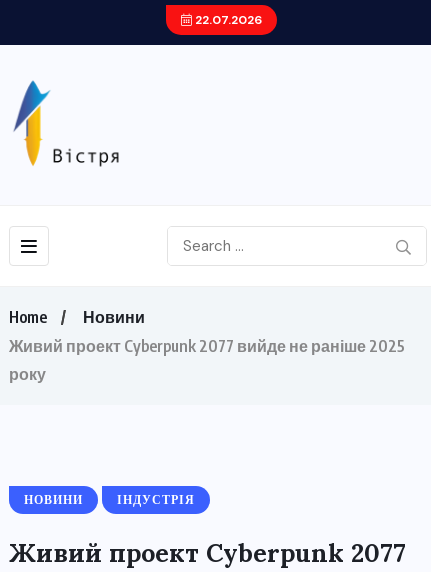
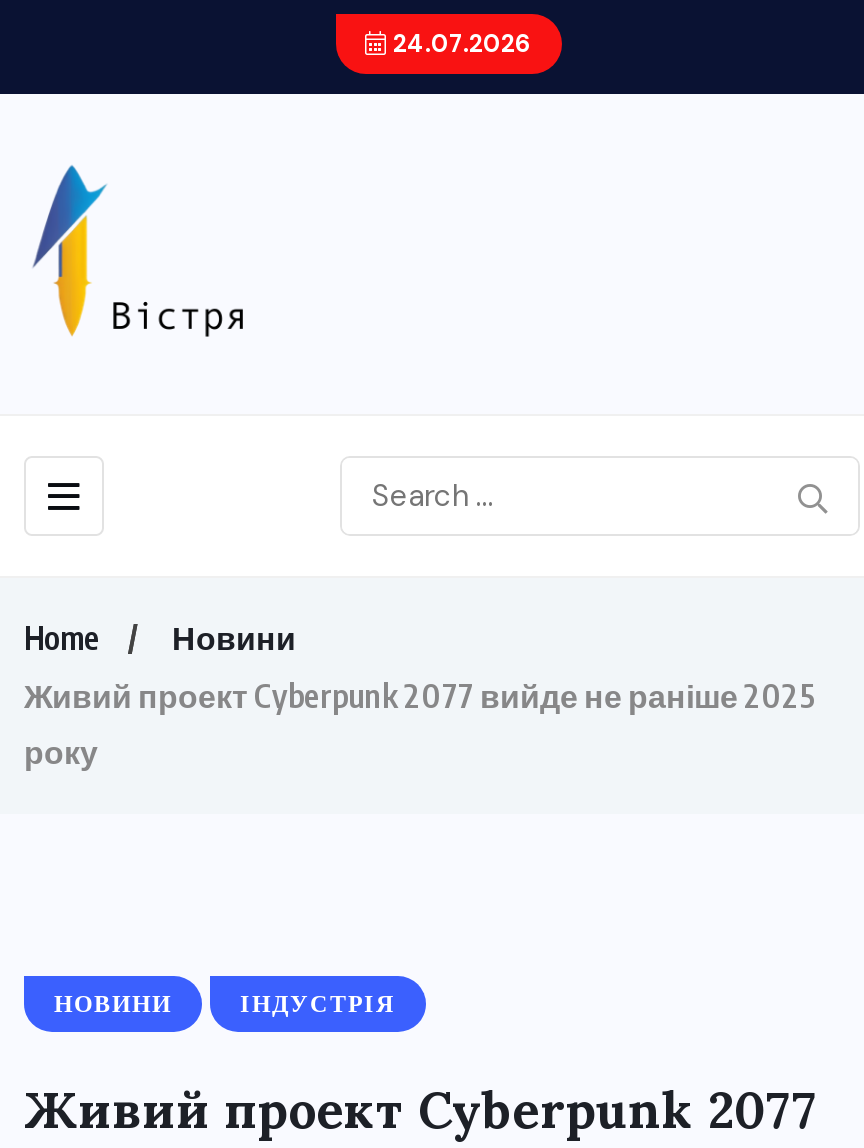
- 22.07.2026
+ 24.07.2026
